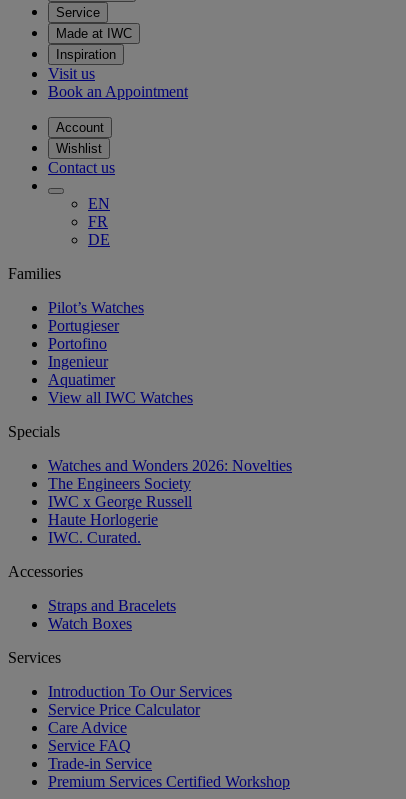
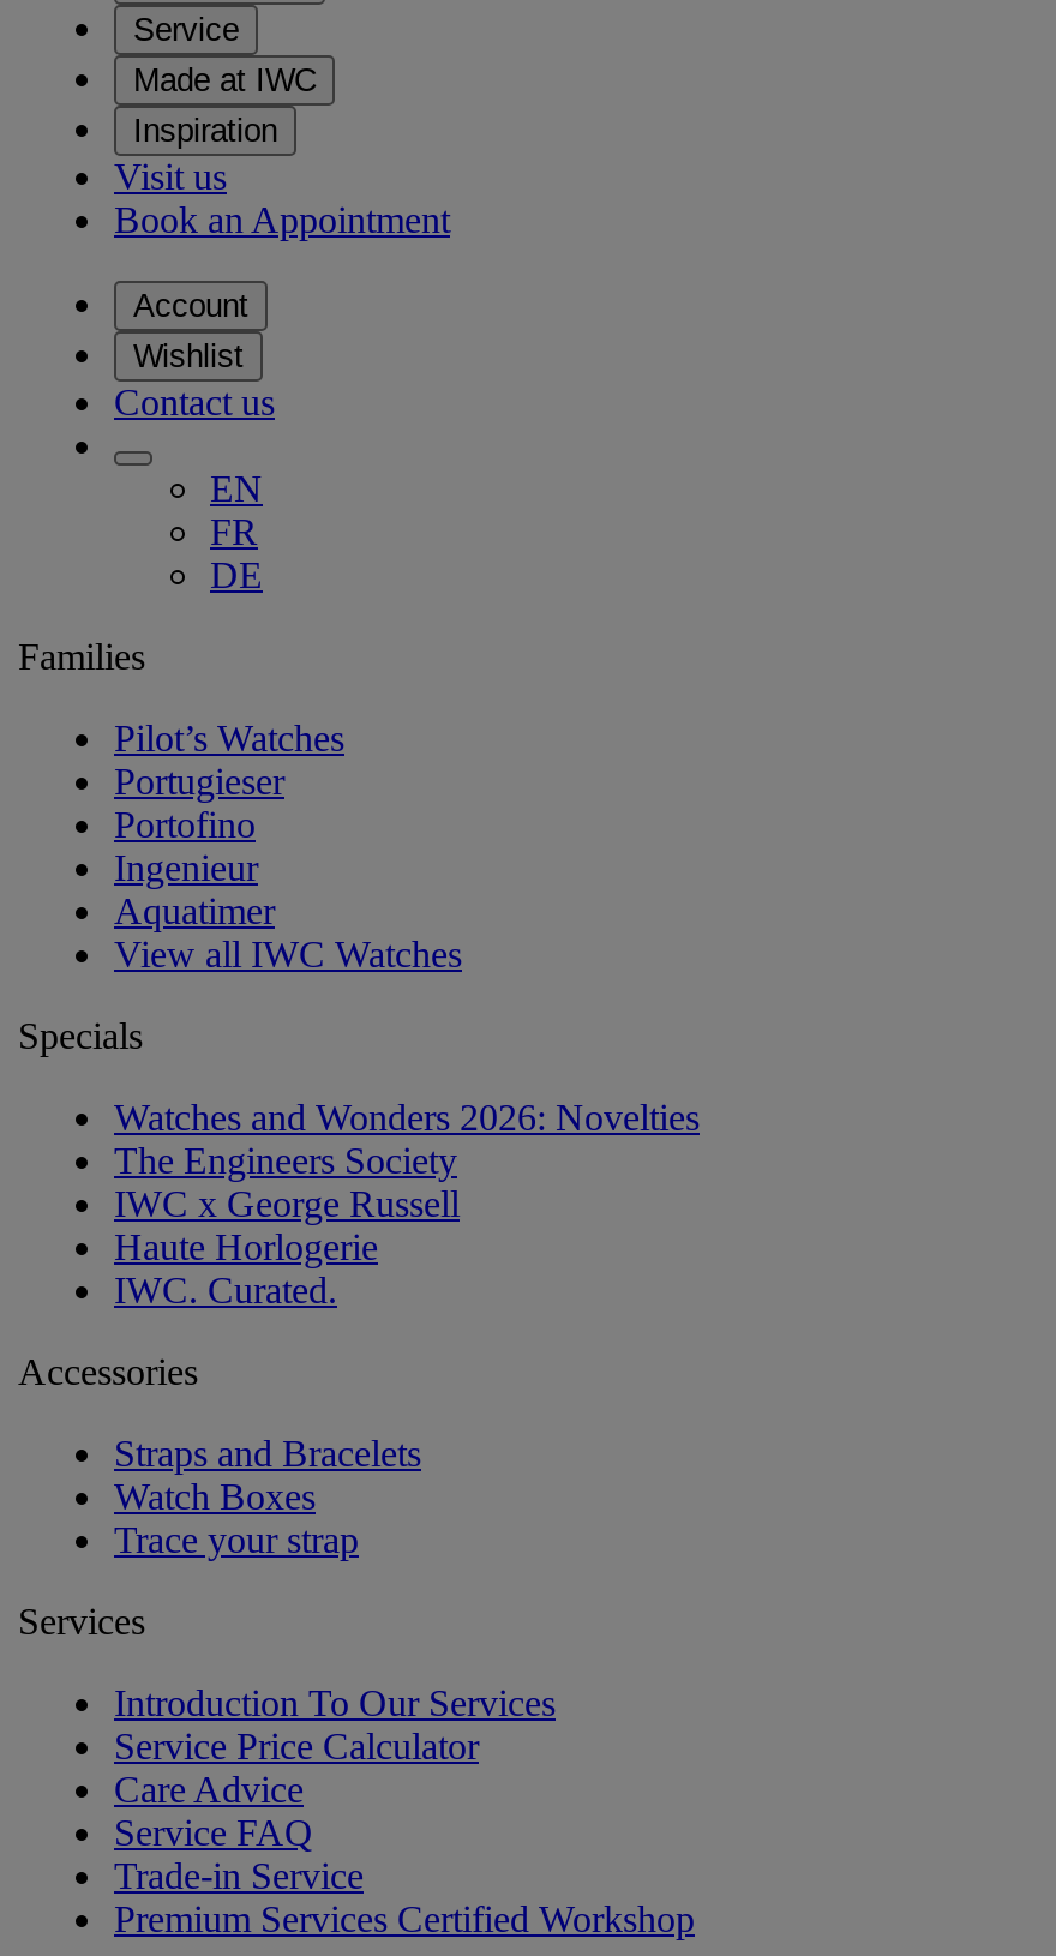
+ Trace your strap
